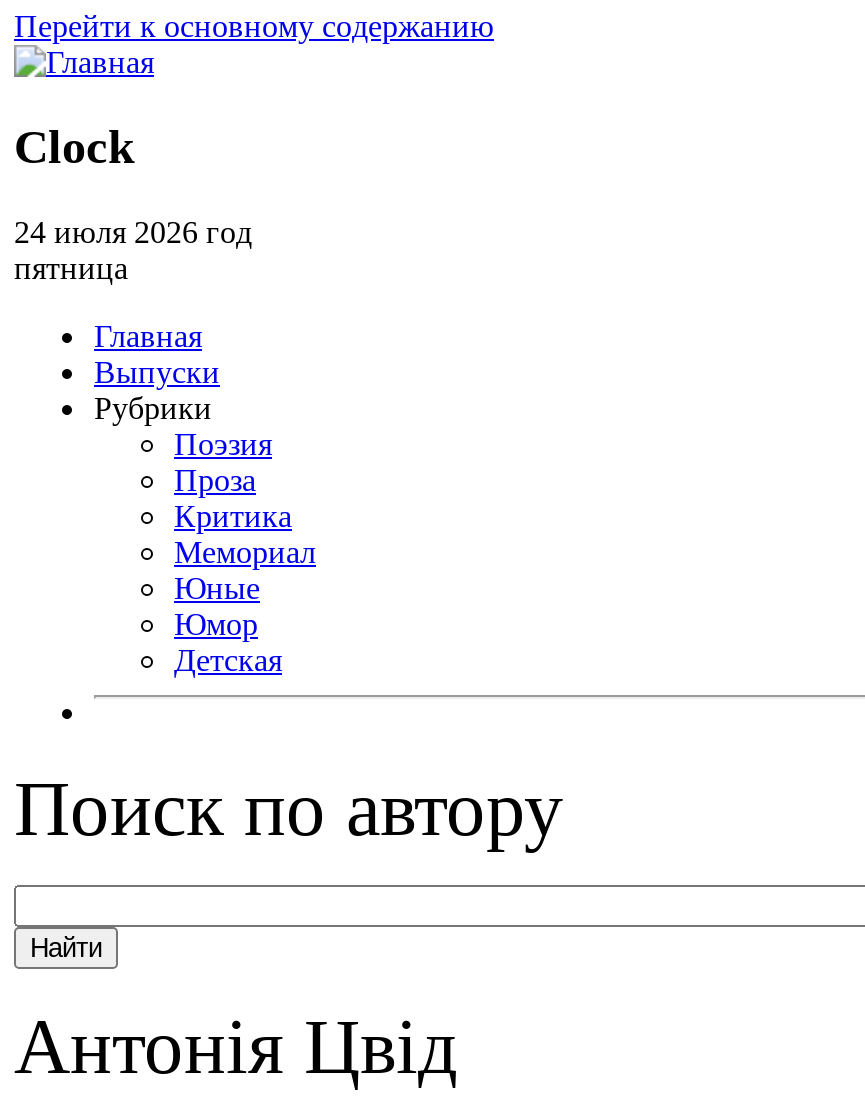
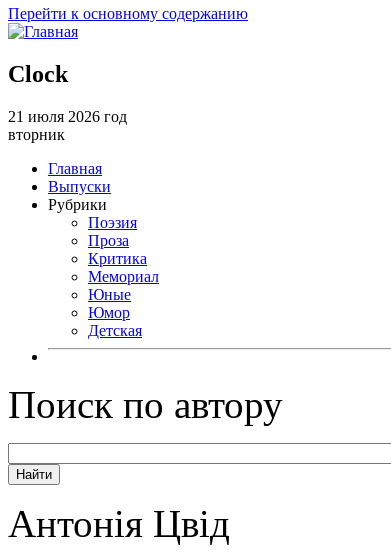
- 24 июля 2026 год
- пятница
+ 21 июля 2026 год
+ вторник
